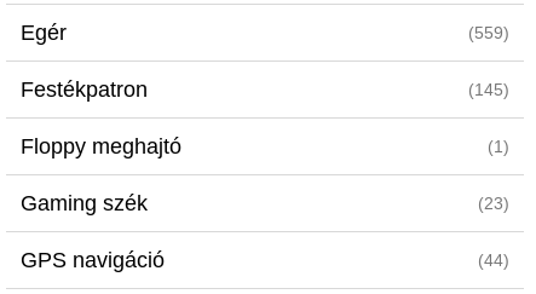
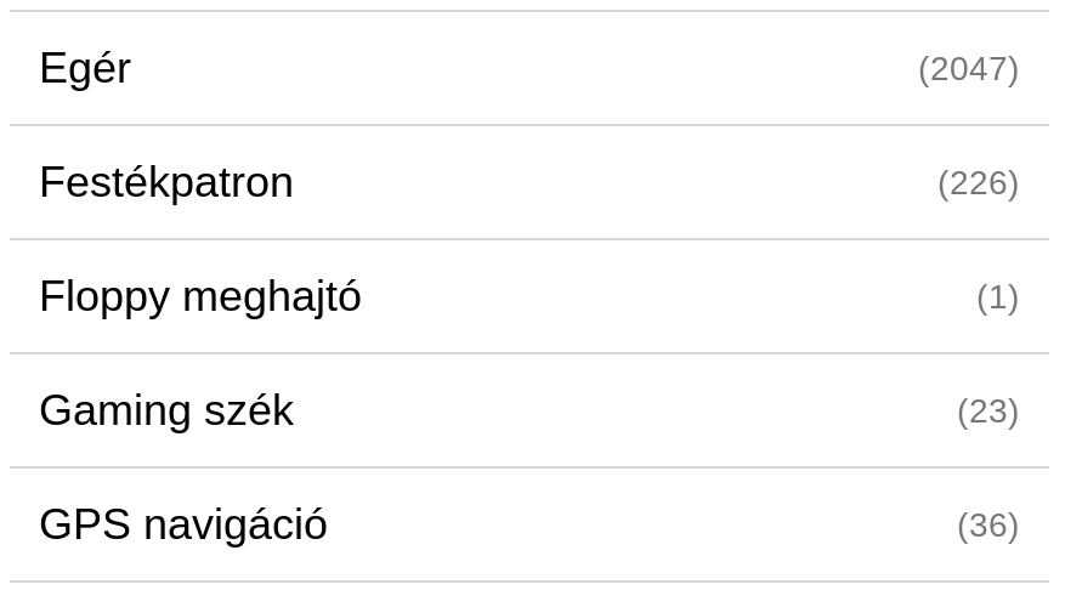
- (559)
+ (2047)

- (145)
+ (226)

- (44)
+ (36)
